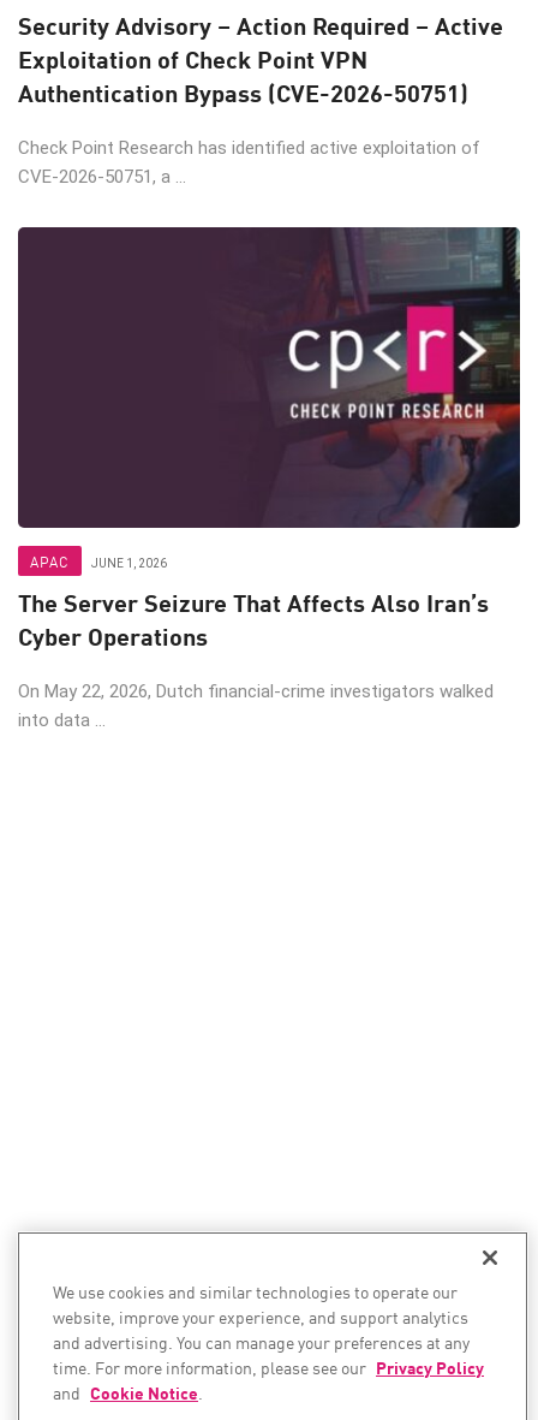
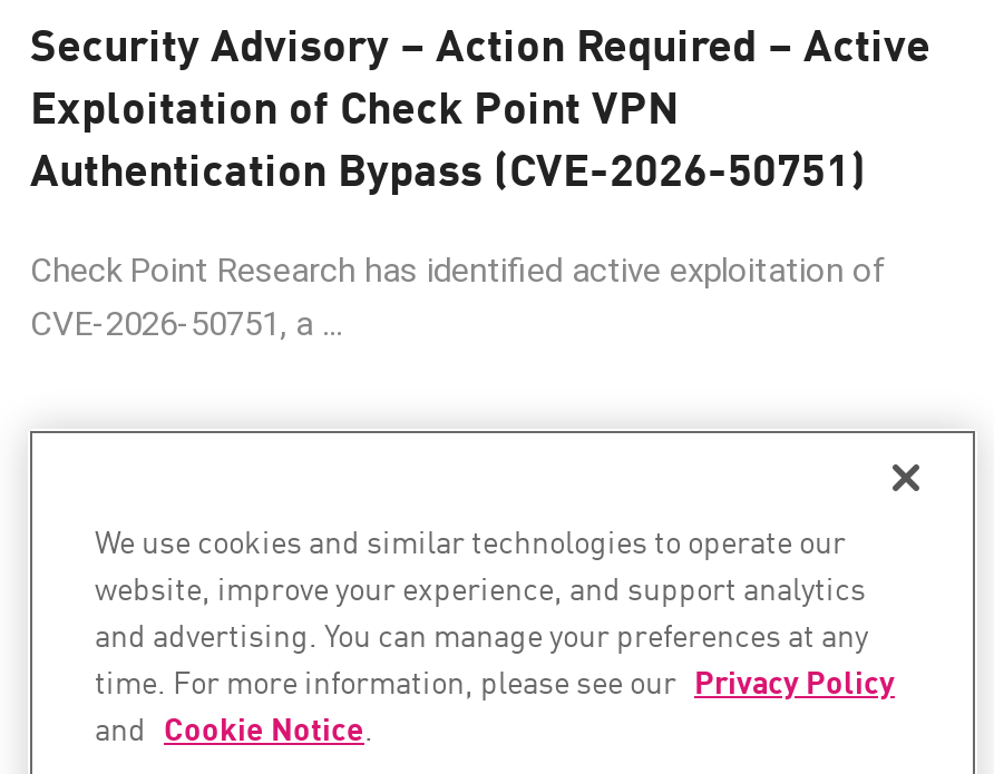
- [image]
- APAC
- JUNE 1, 2026
- The Server Seizure That Affects Also Iran’s
- Cyber Operations
- On May 22, 2026, Dutch financial-crime investigators walked
- into data ...
